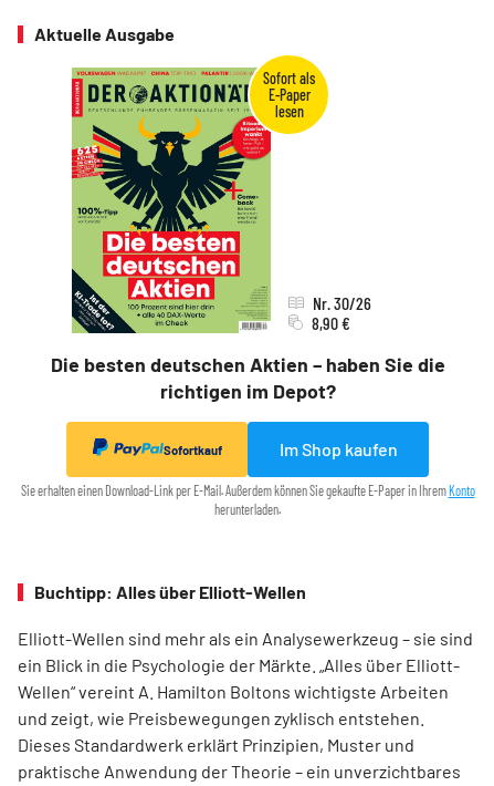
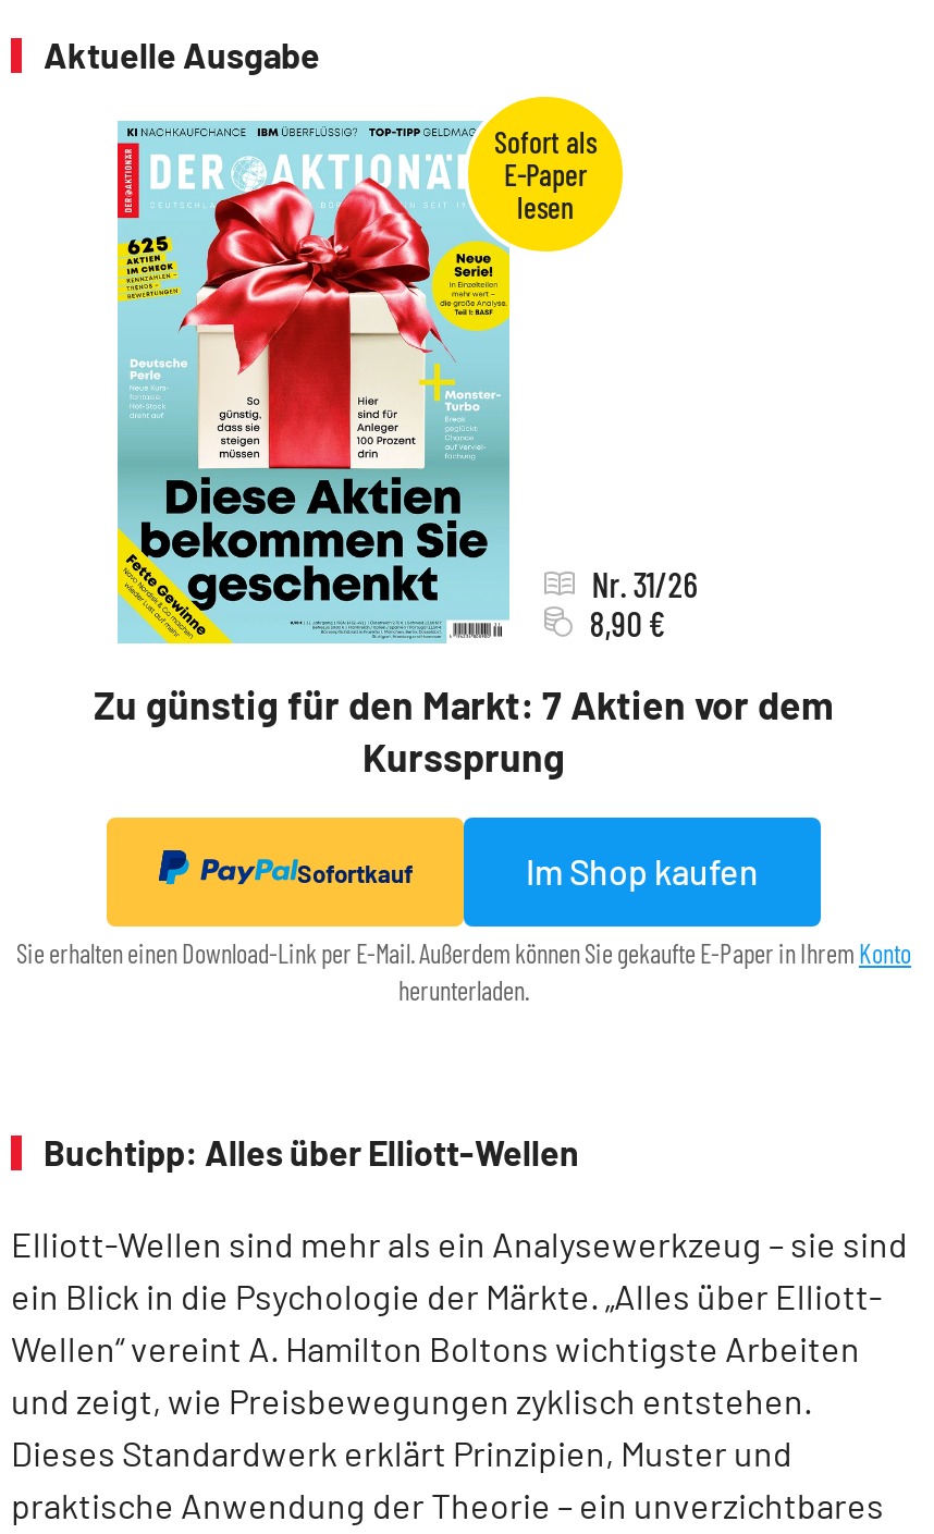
- [image]
- Die besten deutschen Aktien – haben Sie die
- richtigen im Depot?
+ [image]
+ Zu günstig für den Markt: 7 Aktien vor dem
+ Kurssprung

- Nr. 30/26
+ Nr. 31/26
